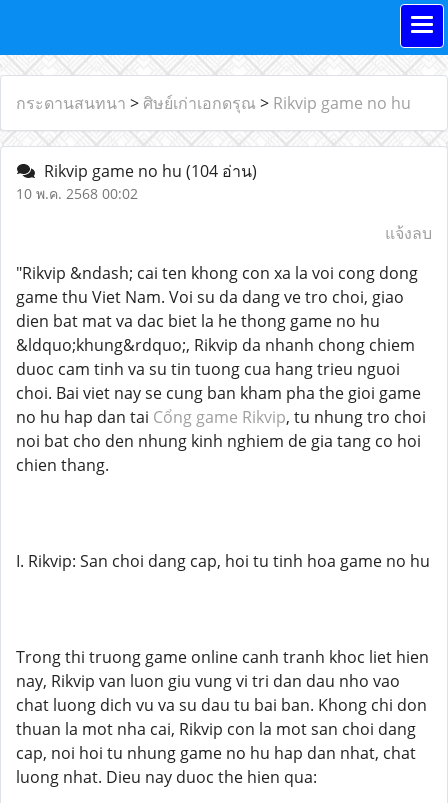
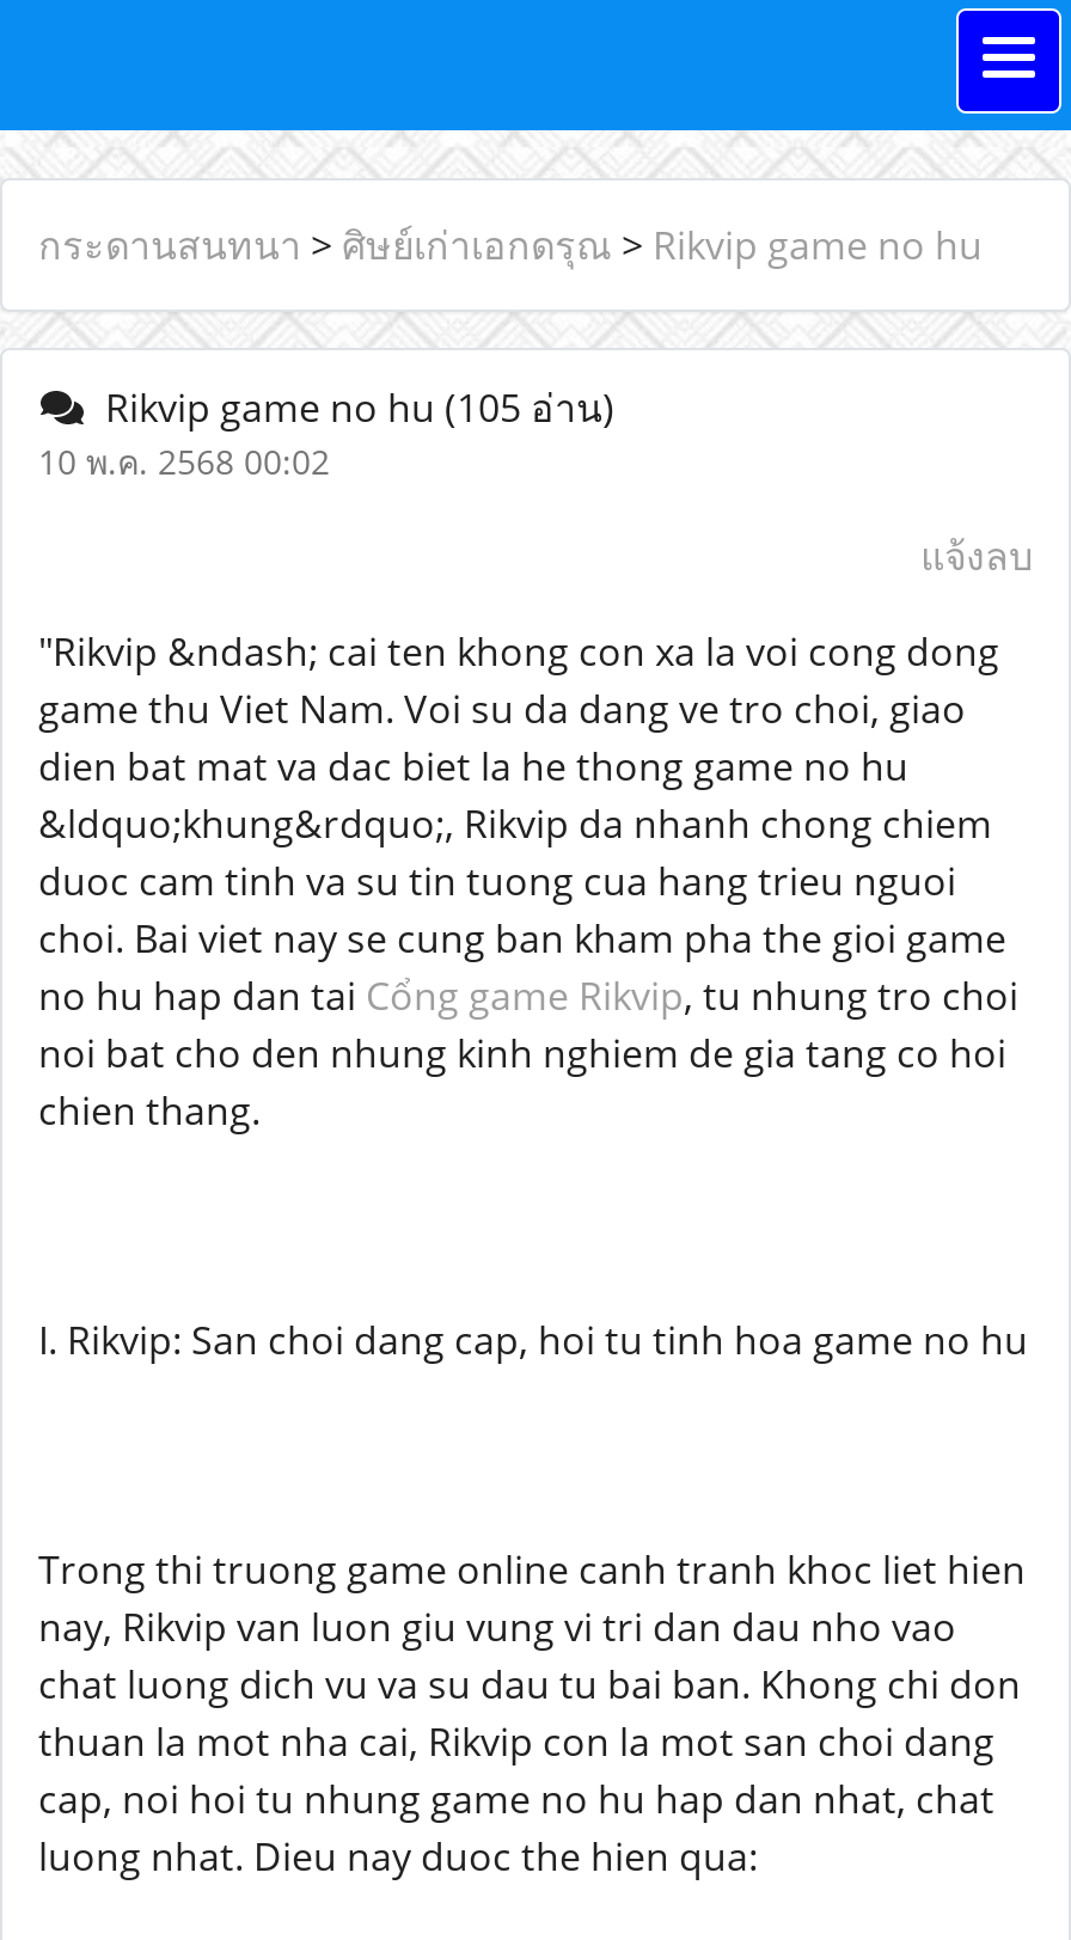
- Rikvip game no hu (104 อ่าน)
+ Rikvip game no hu (105 อ่าน)
